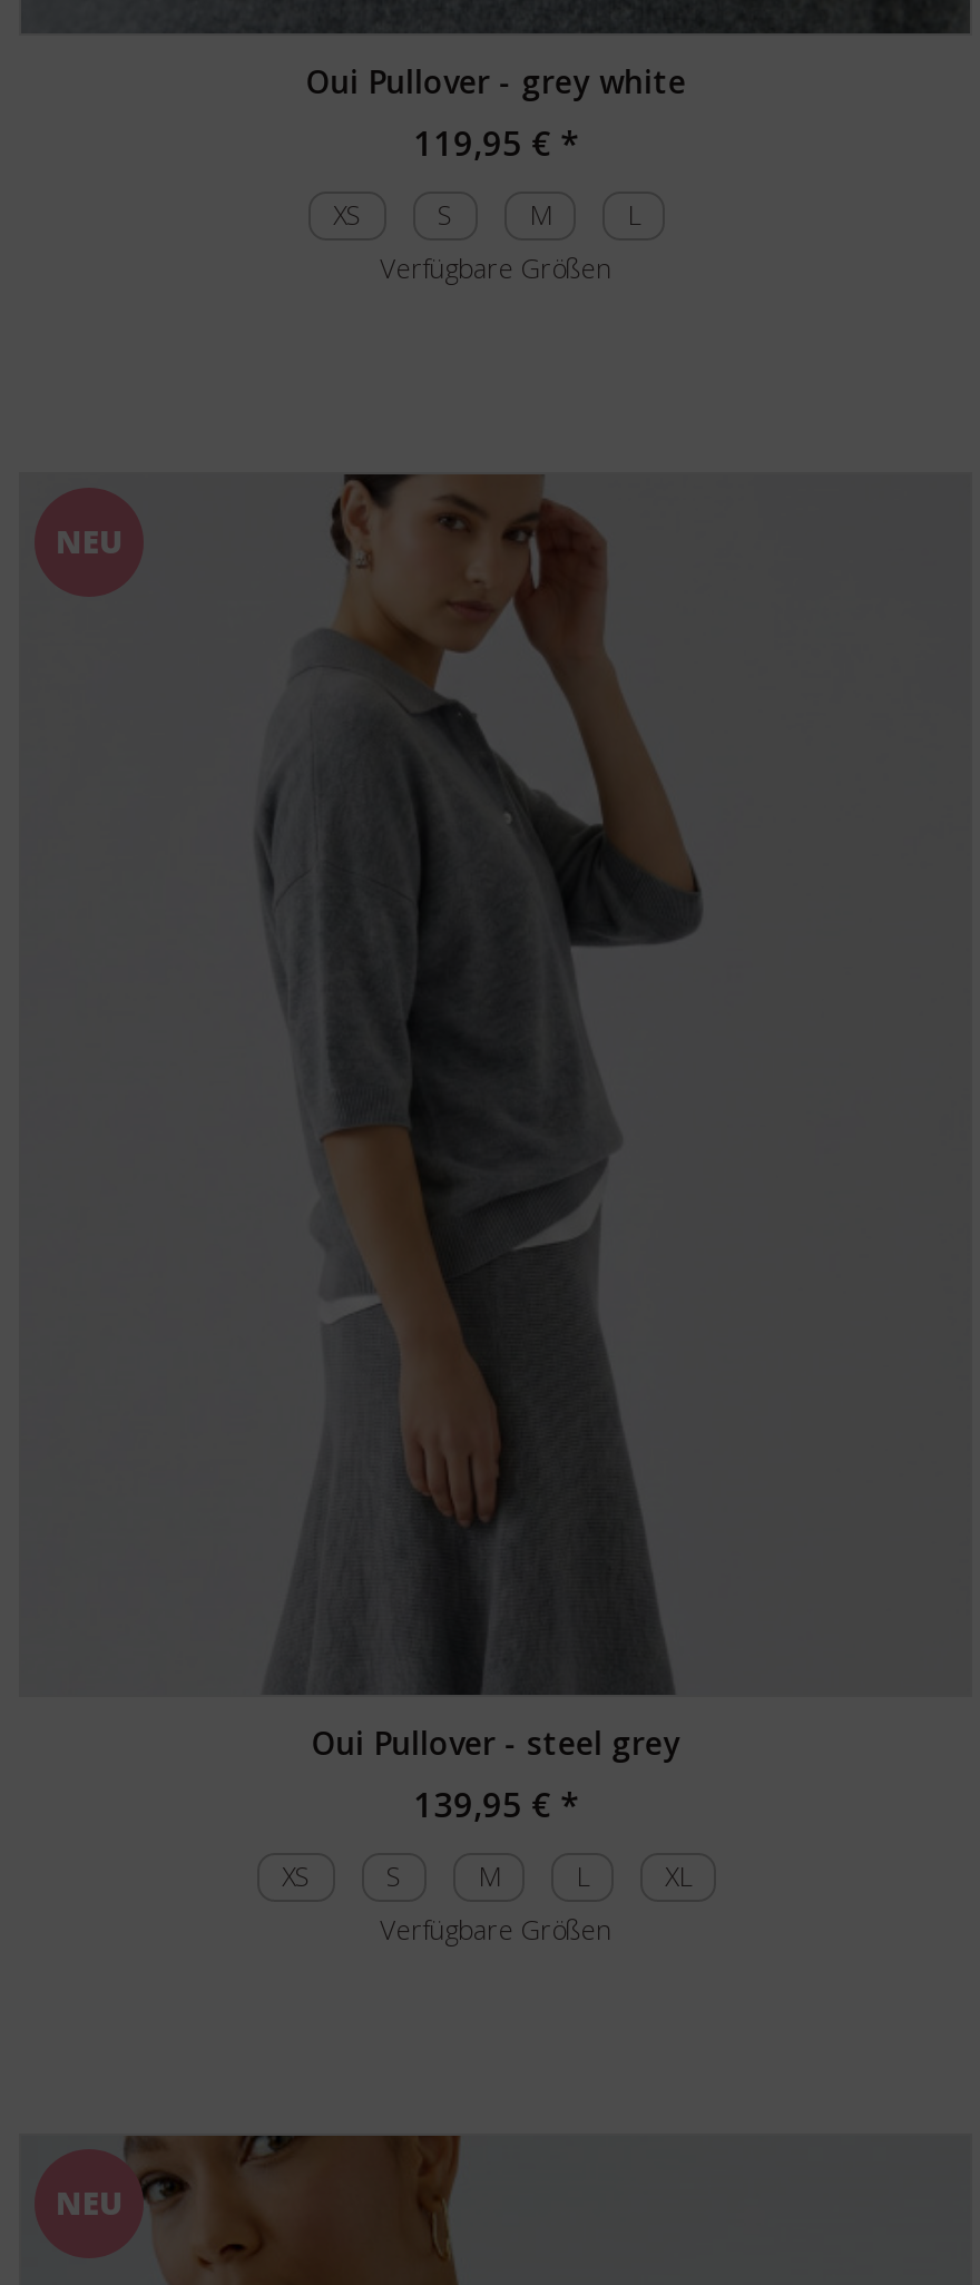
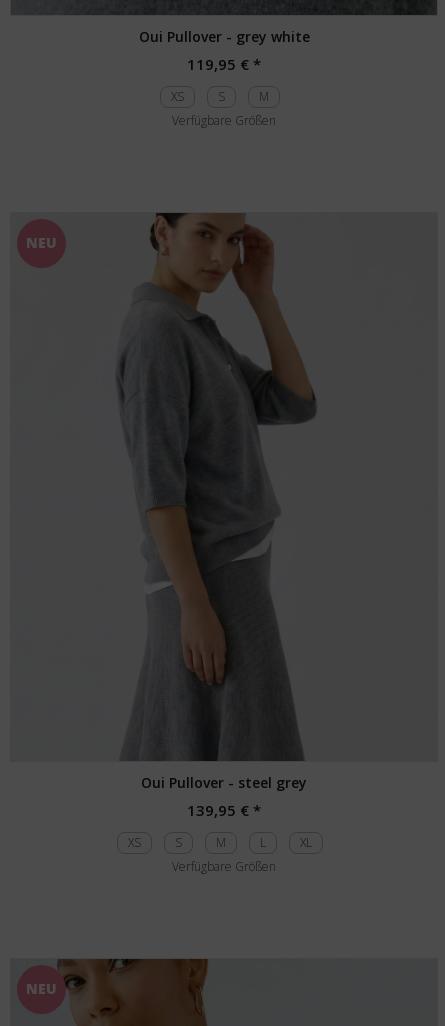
- L
